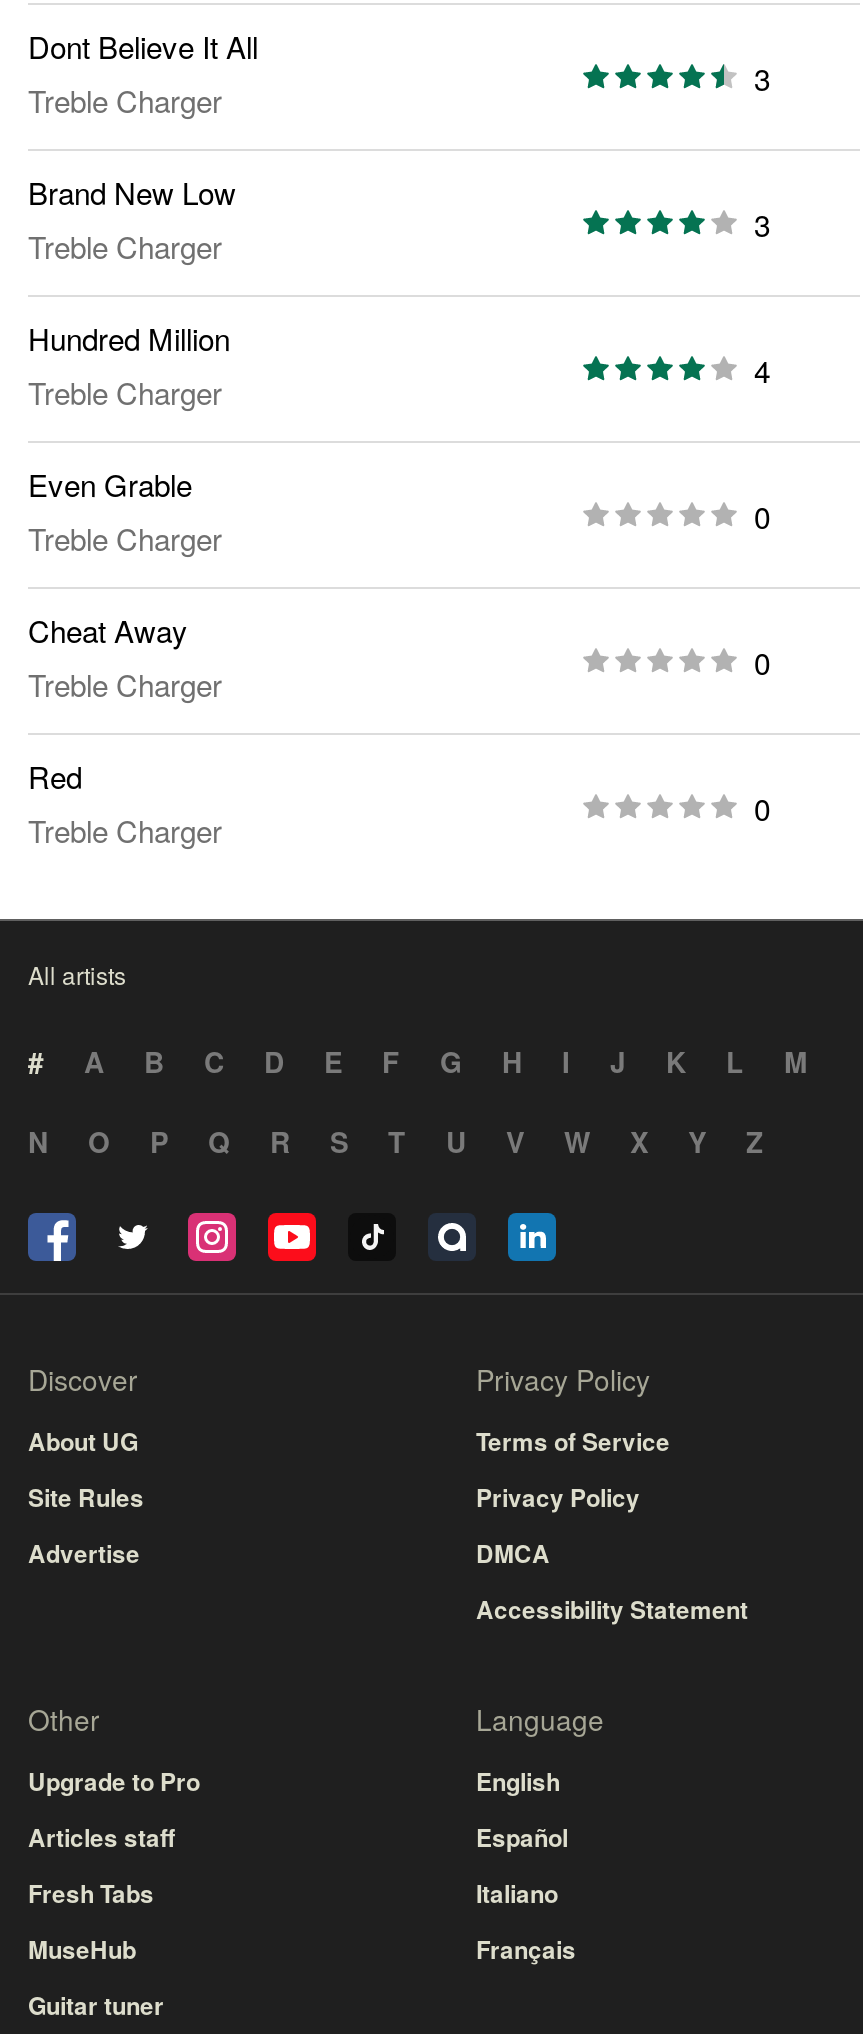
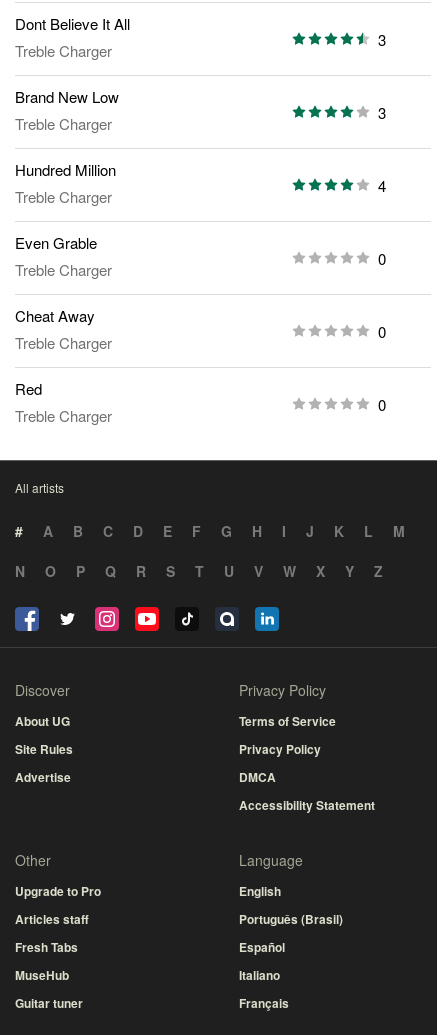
moved down: Español | Italiano | Français

+ Português (Brasil)
